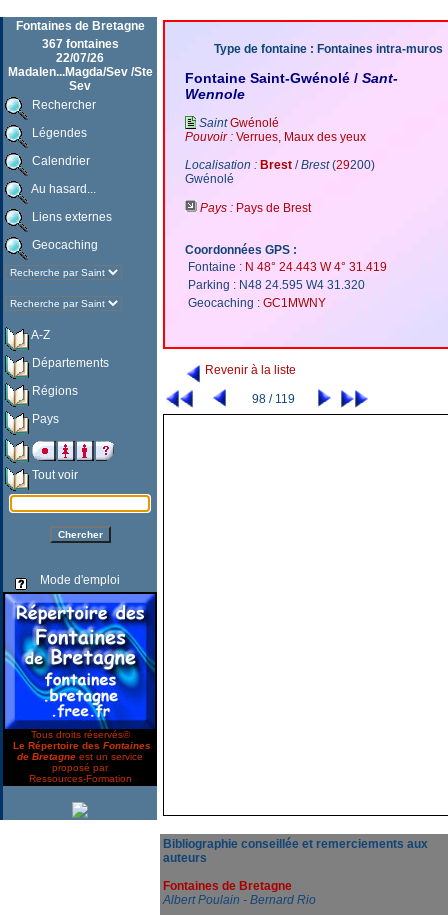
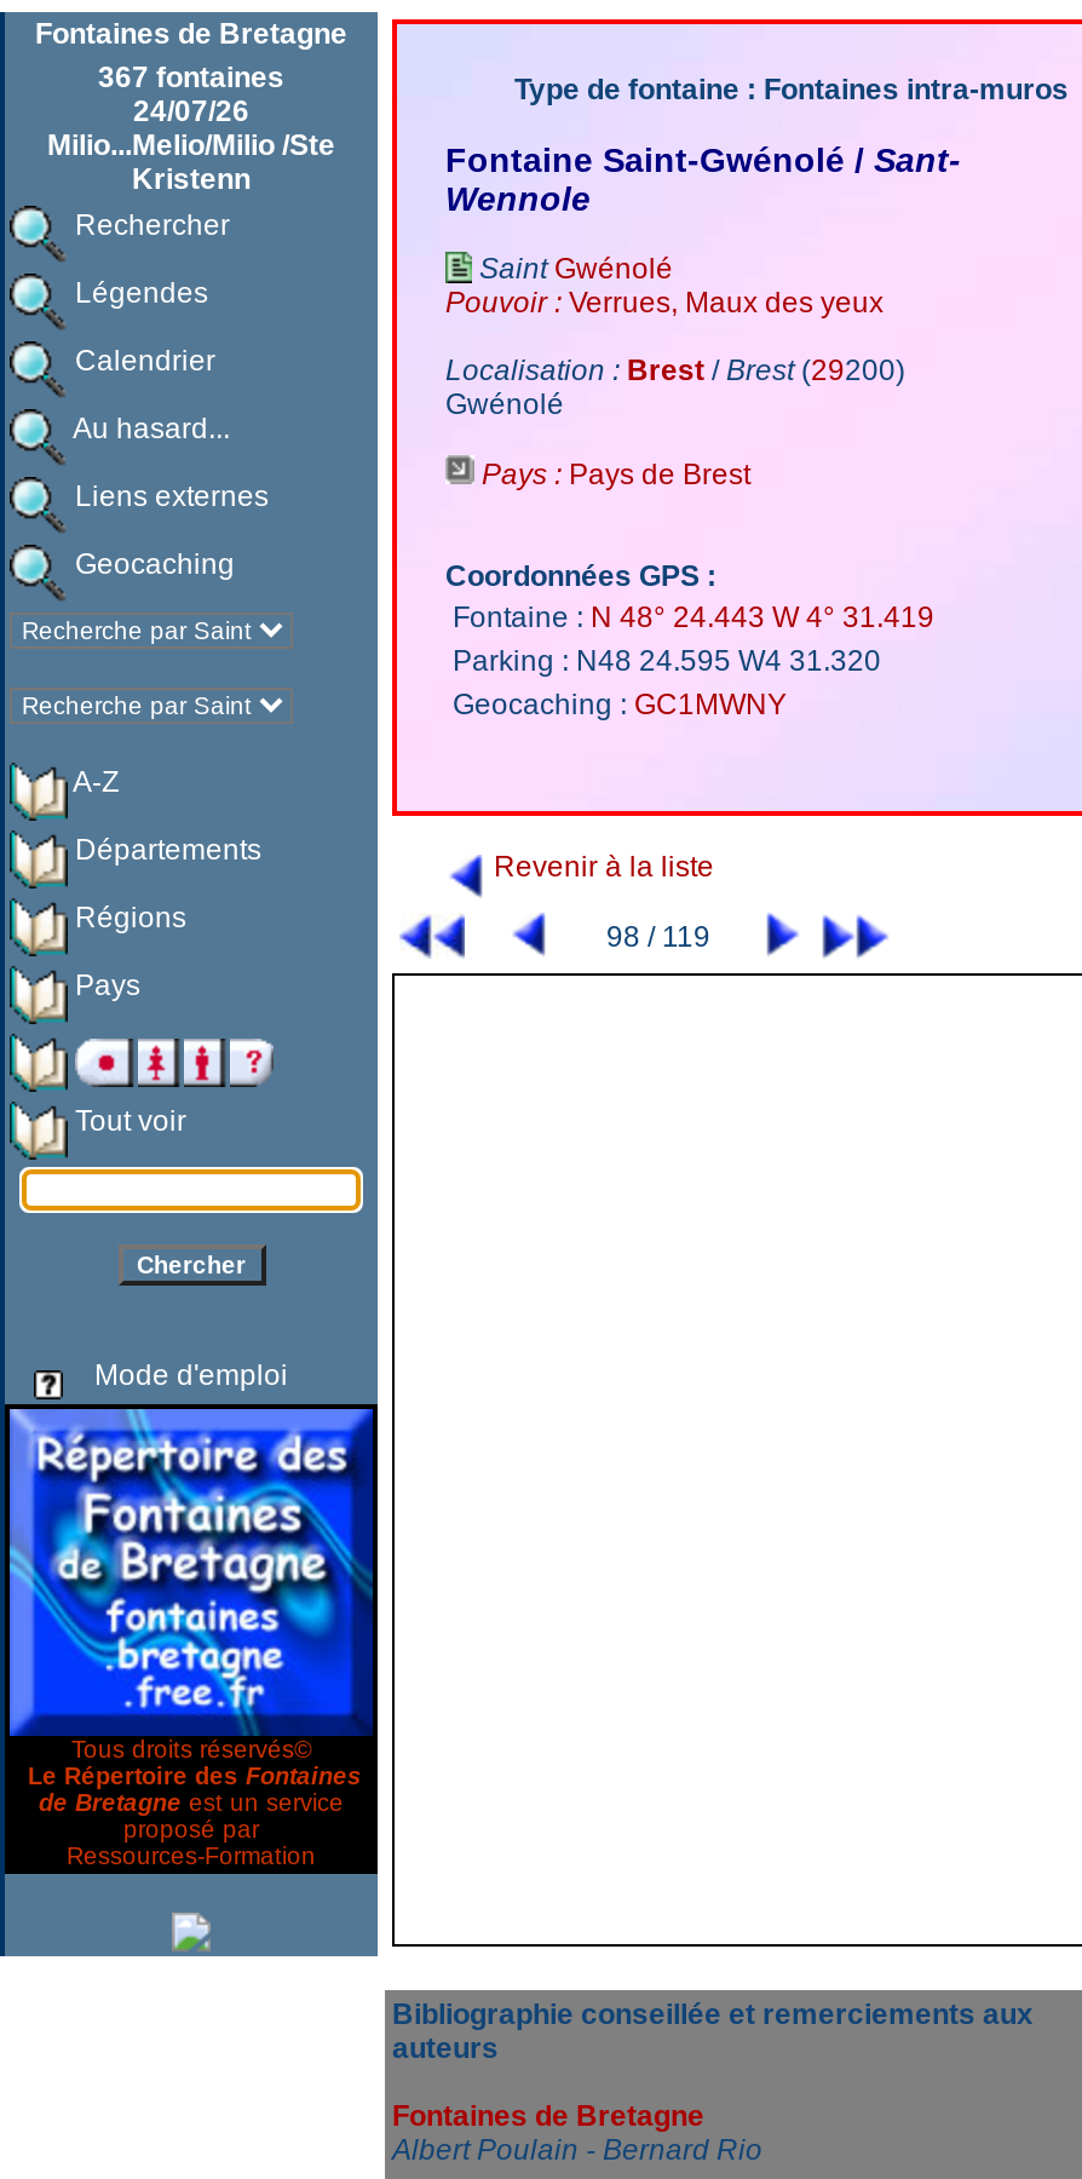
- 22/07/26
- Madalen...Magda/Sev /Ste
- Sev
+ 24/07/26
+ Milio...Melio/Milio /Ste
+ Kristenn
